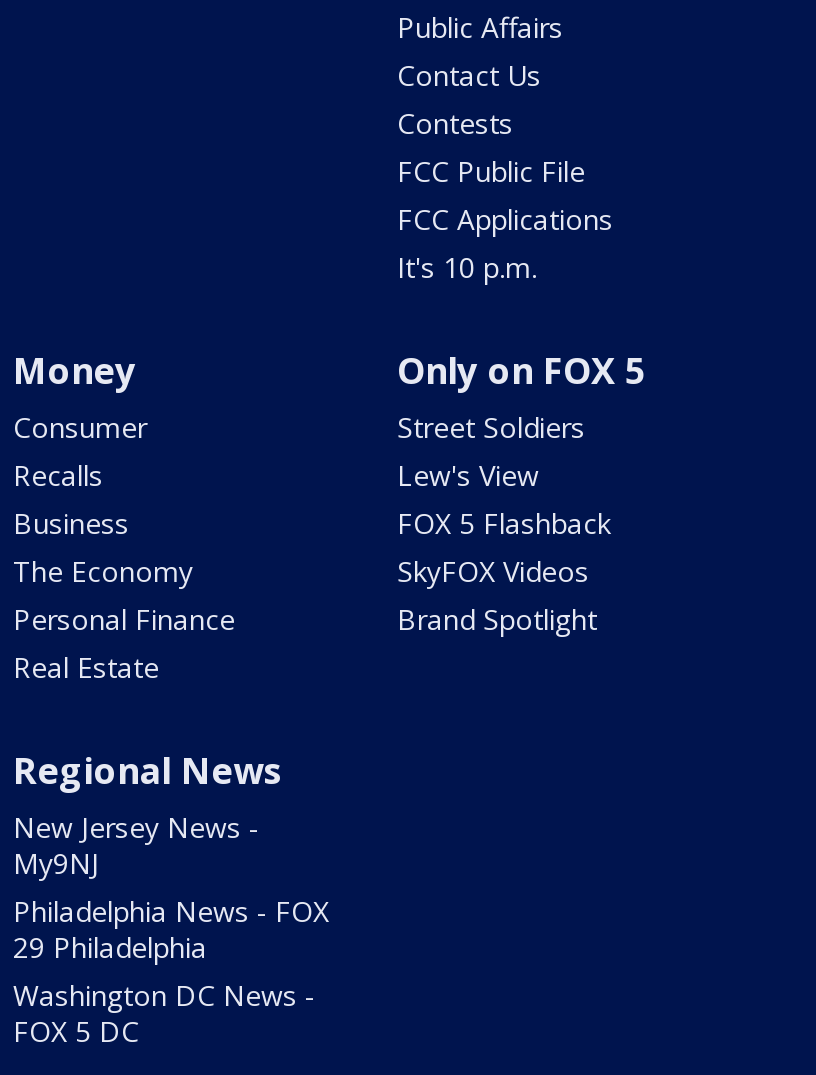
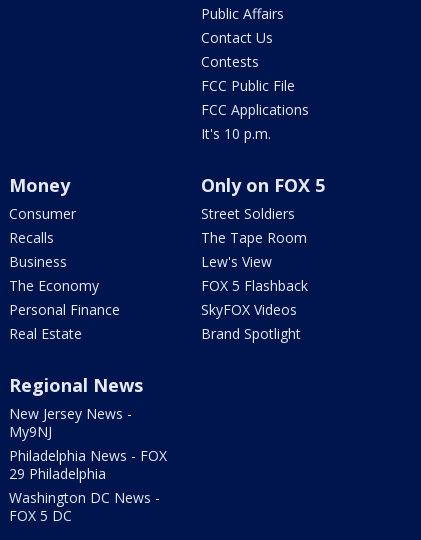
moved down: Lew's View | FOX 5 Flashback | SkyFOX Videos | Brand Spotlight

+ The Tape Room
